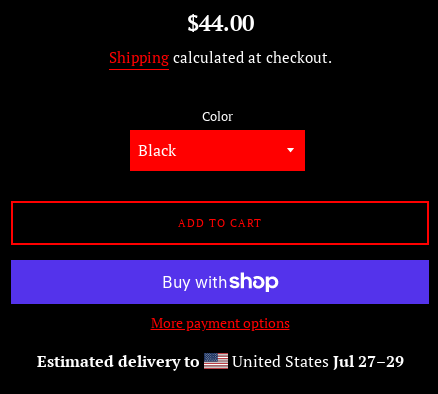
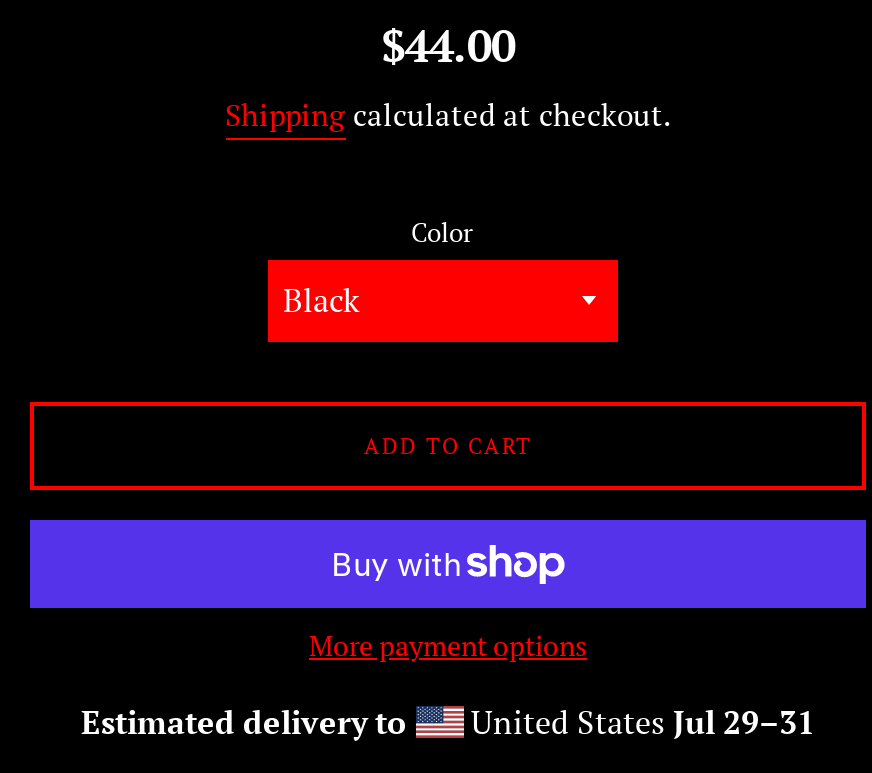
- United States Jul 27–29
+ United States Jul 29–31
